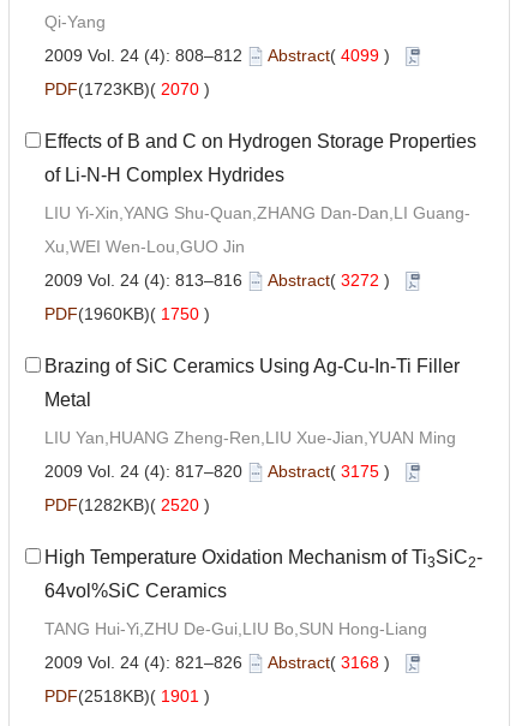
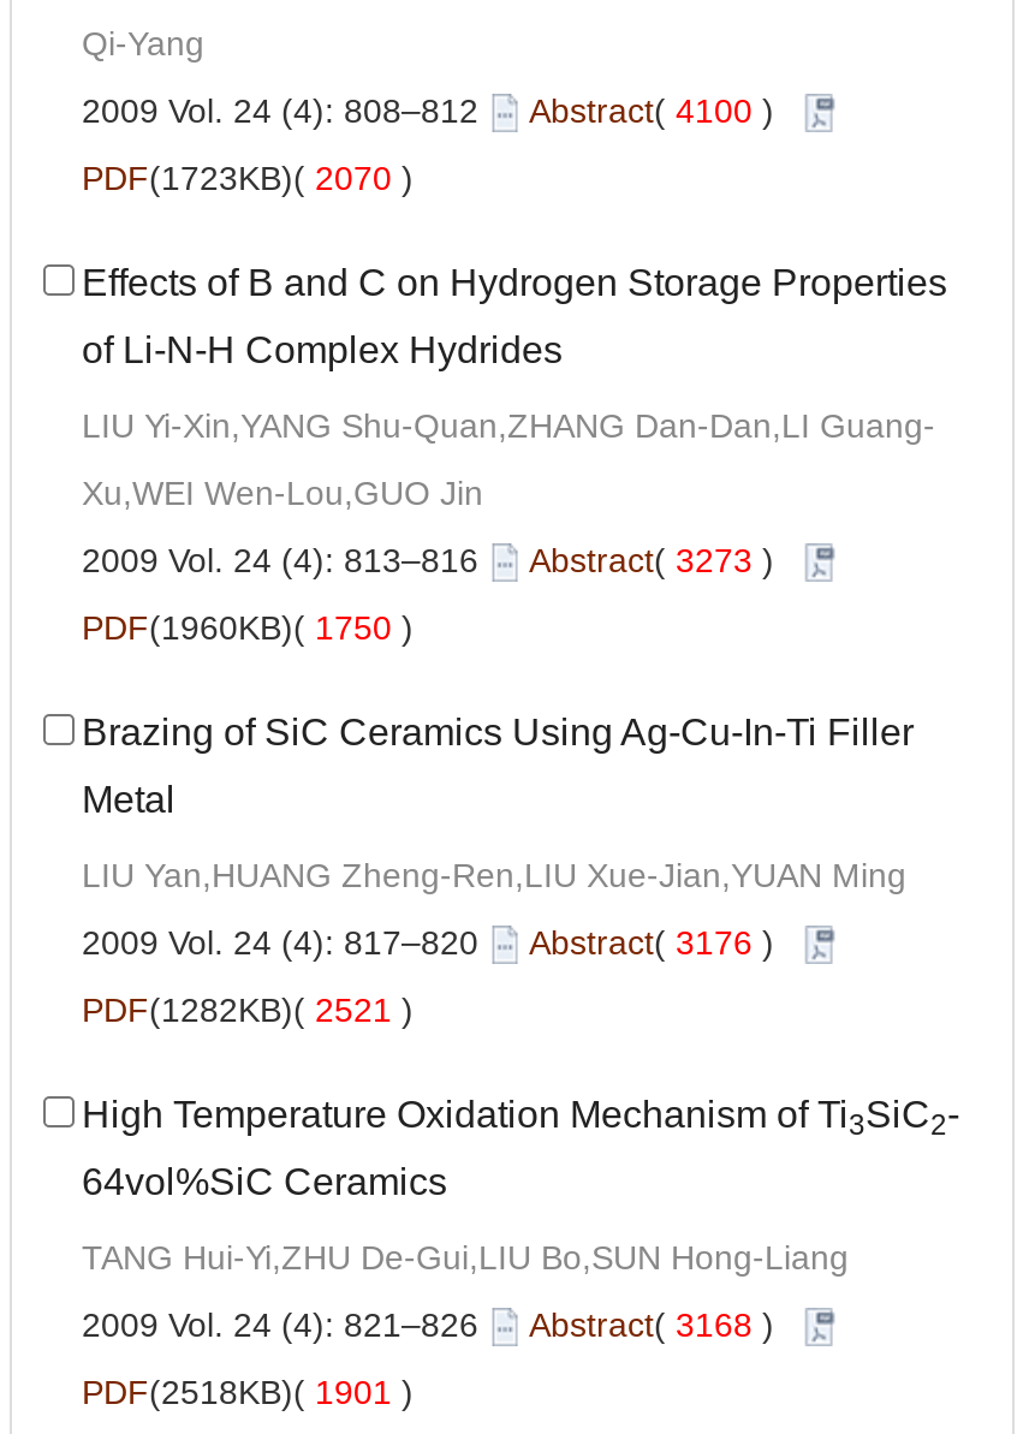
- 2009 Vol. 24 (4): 808–812 Abstract(4099)
+ 2009 Vol. 24 (4): 808–812 Abstract(4100)

- 2009 Vol. 24 (4): 813–816 Abstract(3272)
+ 2009 Vol. 24 (4): 813–816 Abstract(3273)

- 2009 Vol. 24 (4): 817–820 Abstract(3175)
+ 2009 Vol. 24 (4): 817–820 Abstract(3176)

- PDF(1282KB)(2520)
+ PDF(1282KB)(2521)
